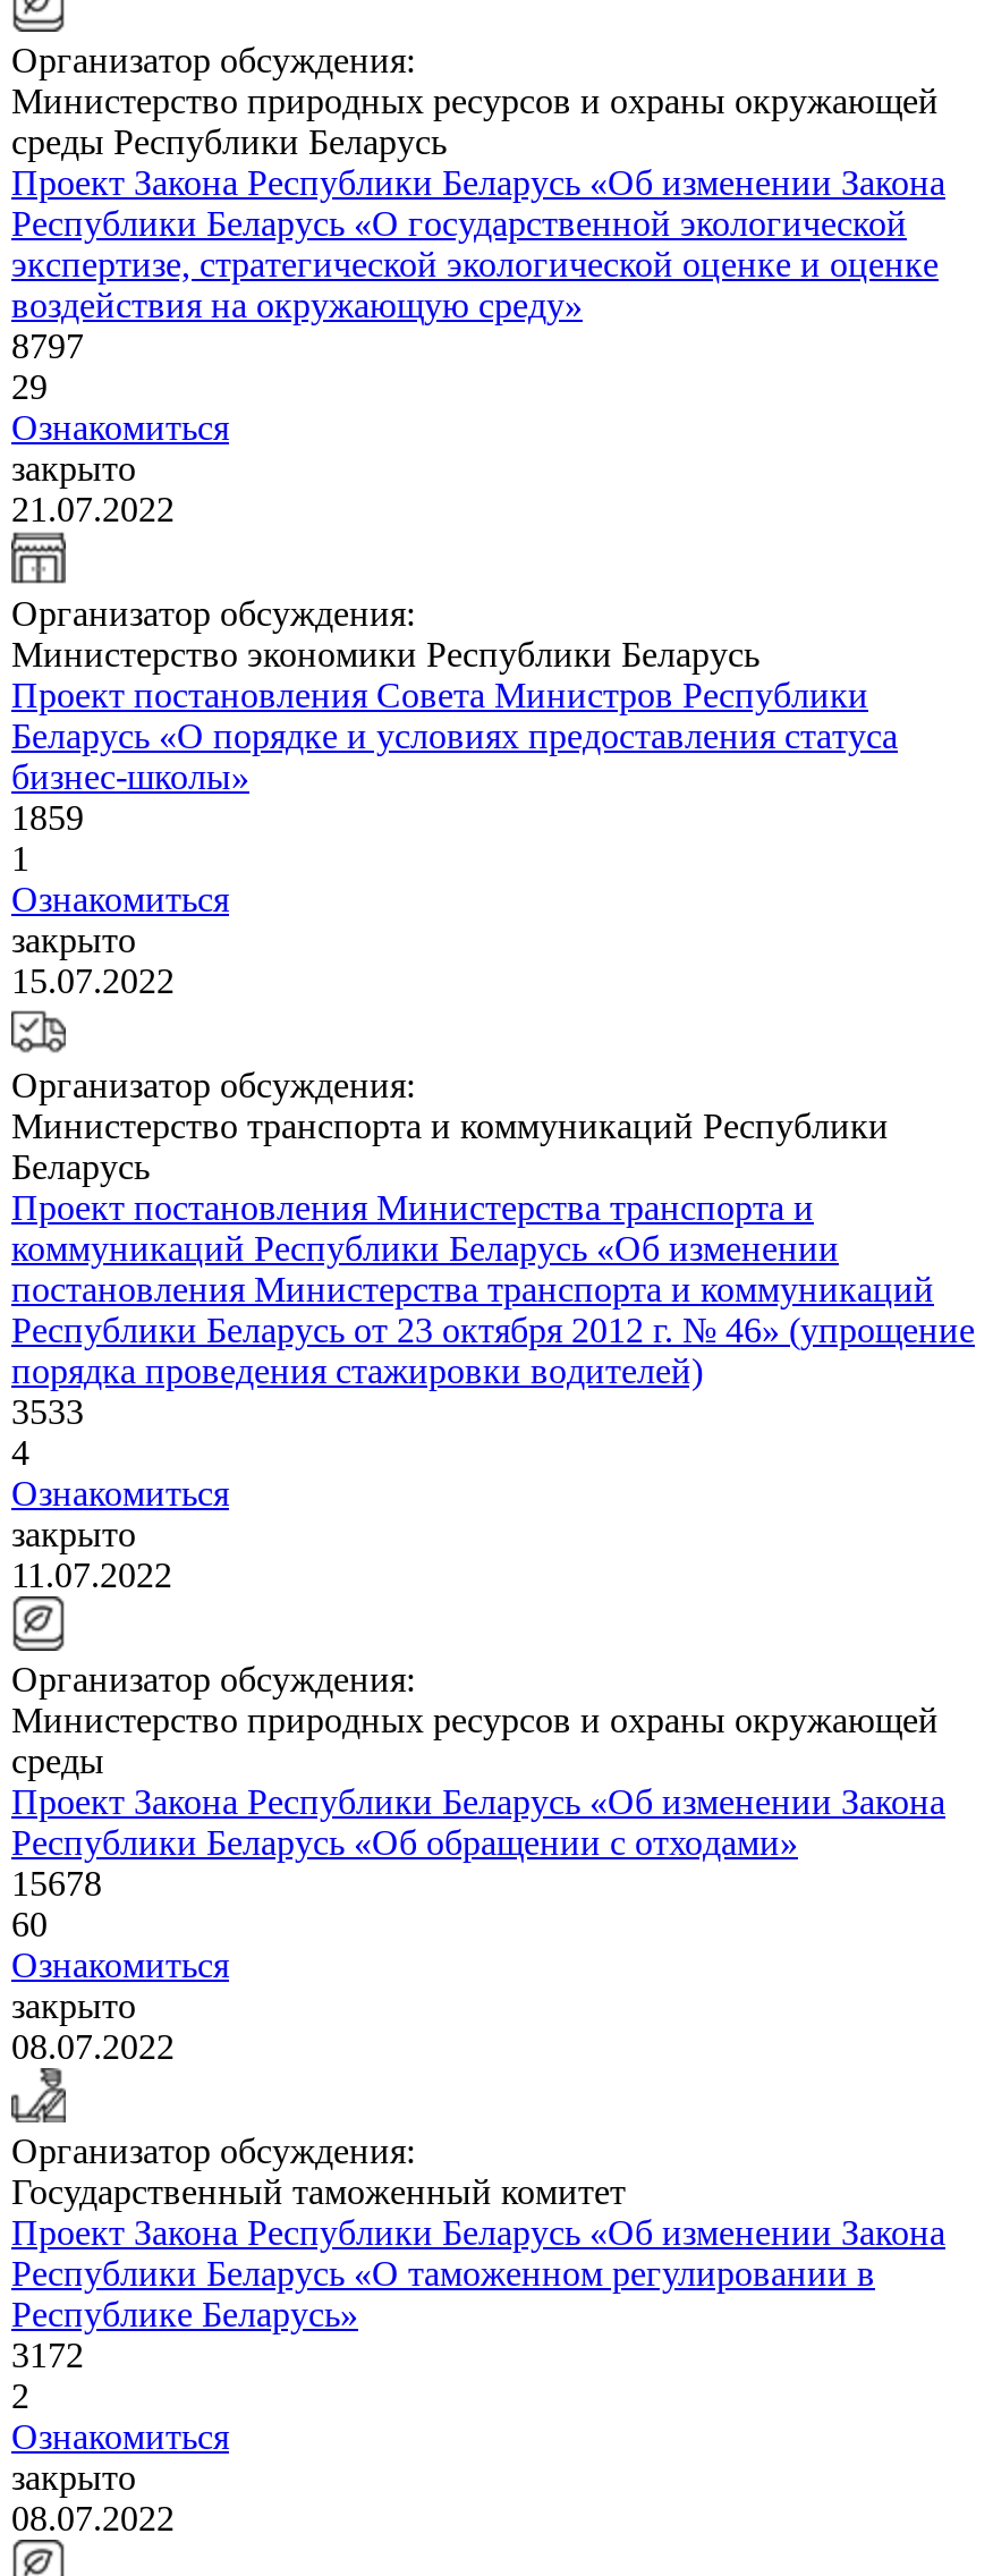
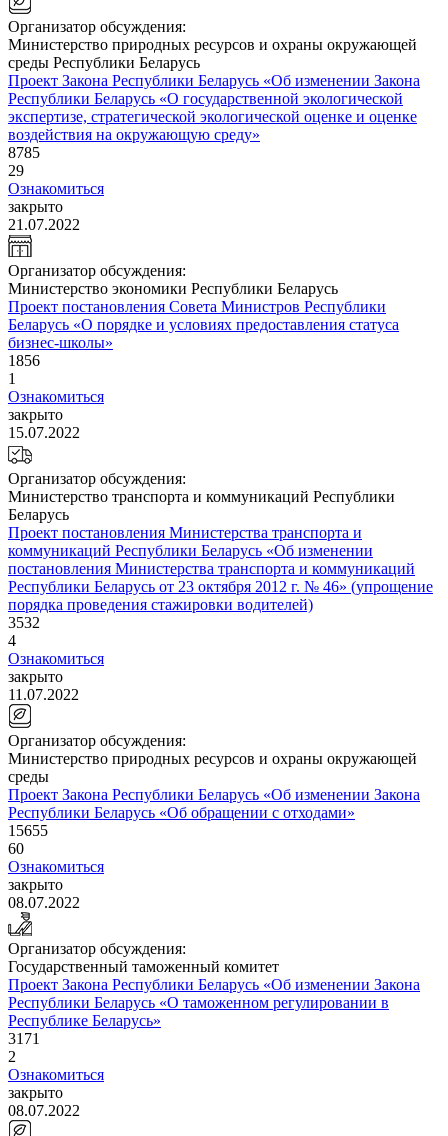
- 8797
+ 8785

- 1859
+ 1856

- 3533
+ 3532

- 15678
+ 15655

- 3172
+ 3171
